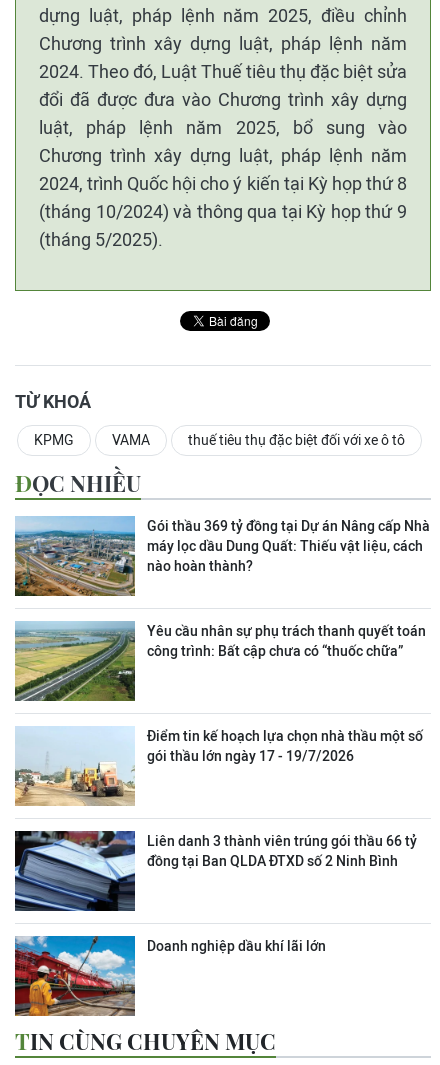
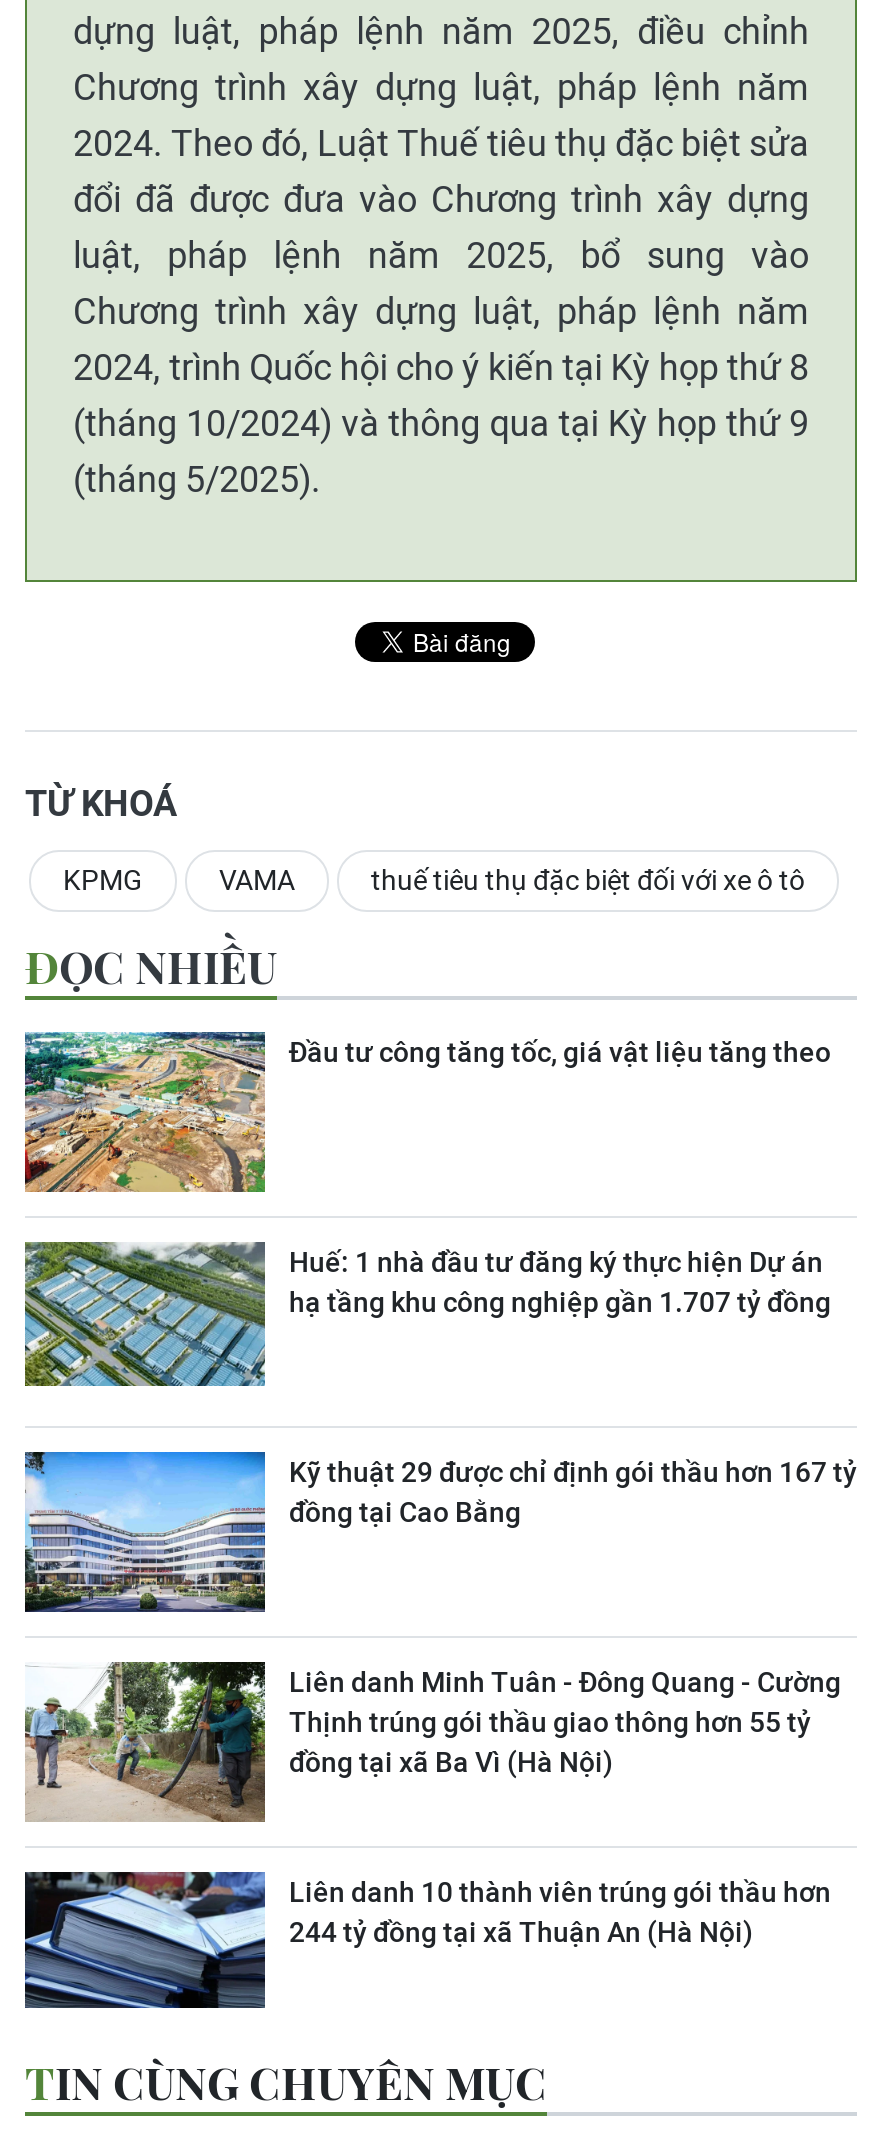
- [image]
- Gói thầu 369 tỷ đồng tại Dự án Nâng cấp Nhà
- máy lọc dầu Dung Quất: Thiếu vật liệu, cách
- nào hoàn thành?
+ [image]
+ Đầu tư công tăng tốc, giá vật liệu tăng theo

- [image]
- Yêu cầu nhân sự phụ trách thanh quyết toán
- công trình: Bất cập chưa có “thuốc chữa”
+ [image]
+ Huế: 1 nhà đầu tư đăng ký thực hiện Dự án
+ hạ tầng khu công nghiệp gần 1.707 tỷ đồng

- [image]
- Điểm tin kế hoạch lựa chọn nhà thầu một số
- gói thầu lớn ngày 17 - 19/7/2026
+ [image]
+ Kỹ thuật 29 được chỉ định gói thầu hơn 167 tỷ
+ đồng tại Cao Bằng

- [image]
- Liên danh 3 thành viên trúng gói thầu 66 tỷ
- đồng tại Ban QLDA ĐTXD số 2 Ninh Bình
+ [image]
+ Liên danh Minh Tuân - Đông Quang - Cường
+ Thịnh trúng gói thầu giao thông hơn 55 tỷ
+ đồng tại xã Ba Vì (Hà Nội)

- [image]
- Doanh nghiệp dầu khí lãi lớn
+ [image]
+ Liên danh 10 thành viên trúng gói thầu hơn
+ 244 tỷ đồng tại xã Thuận An (Hà Nội)
